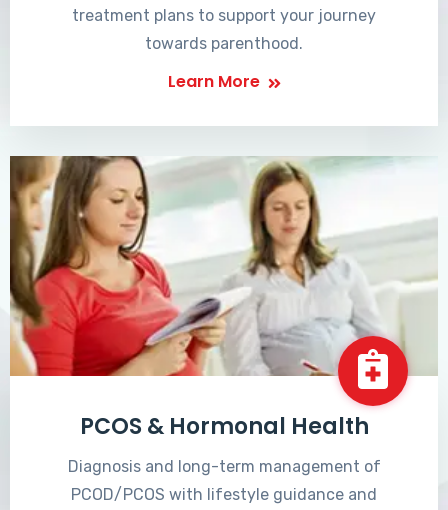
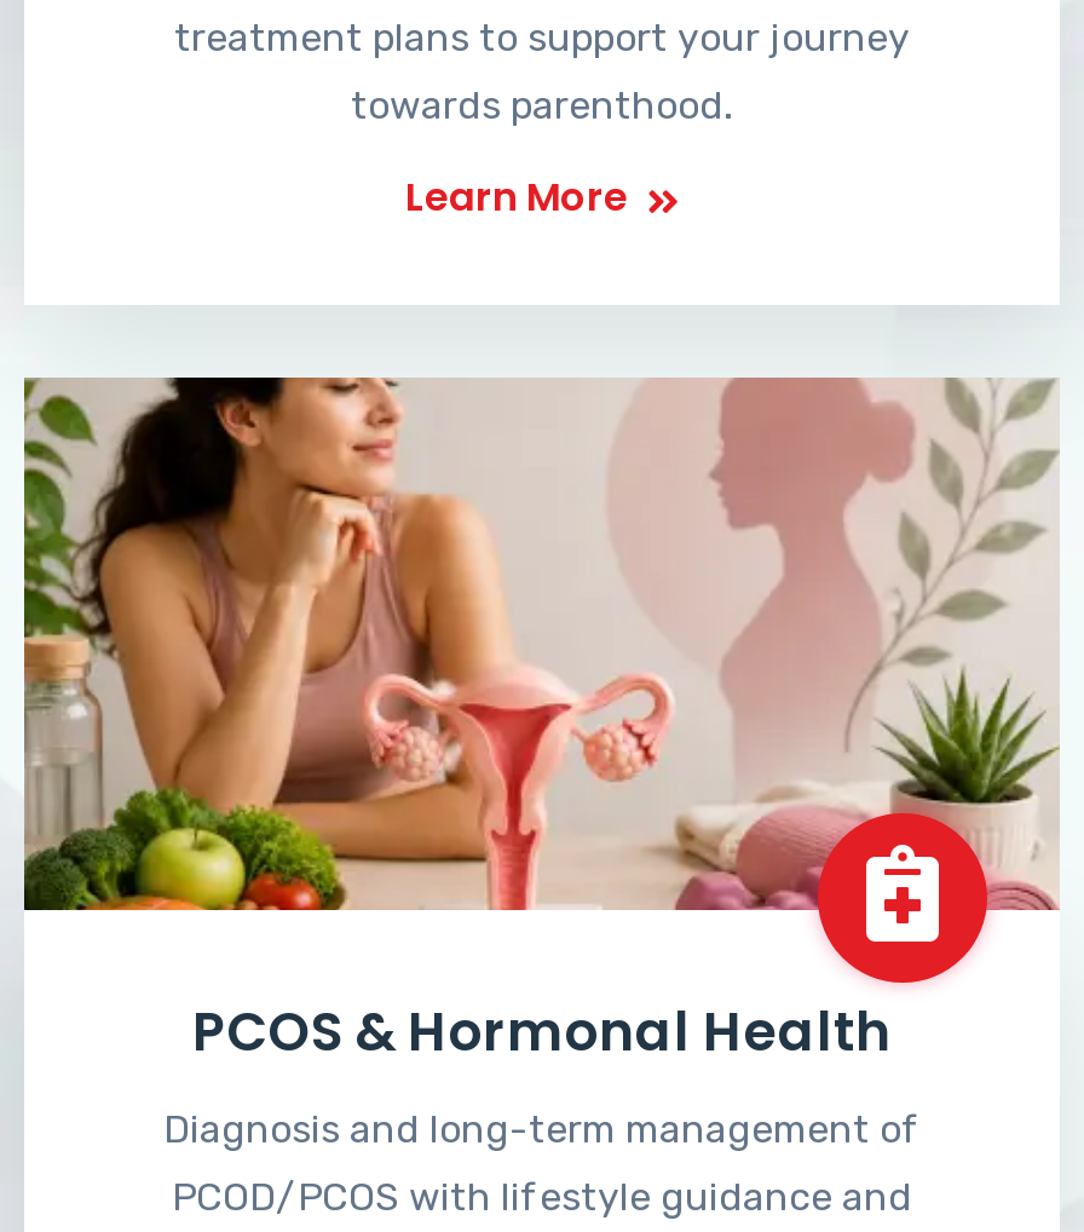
- [image]
+ [image]
